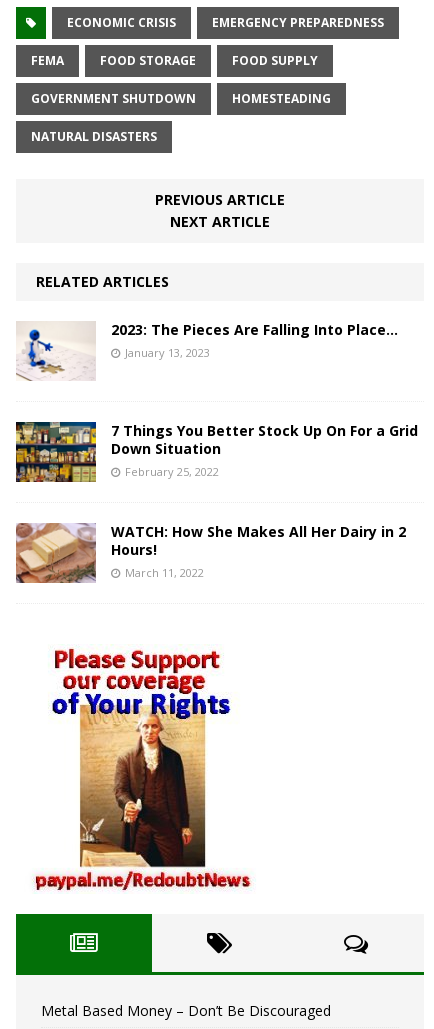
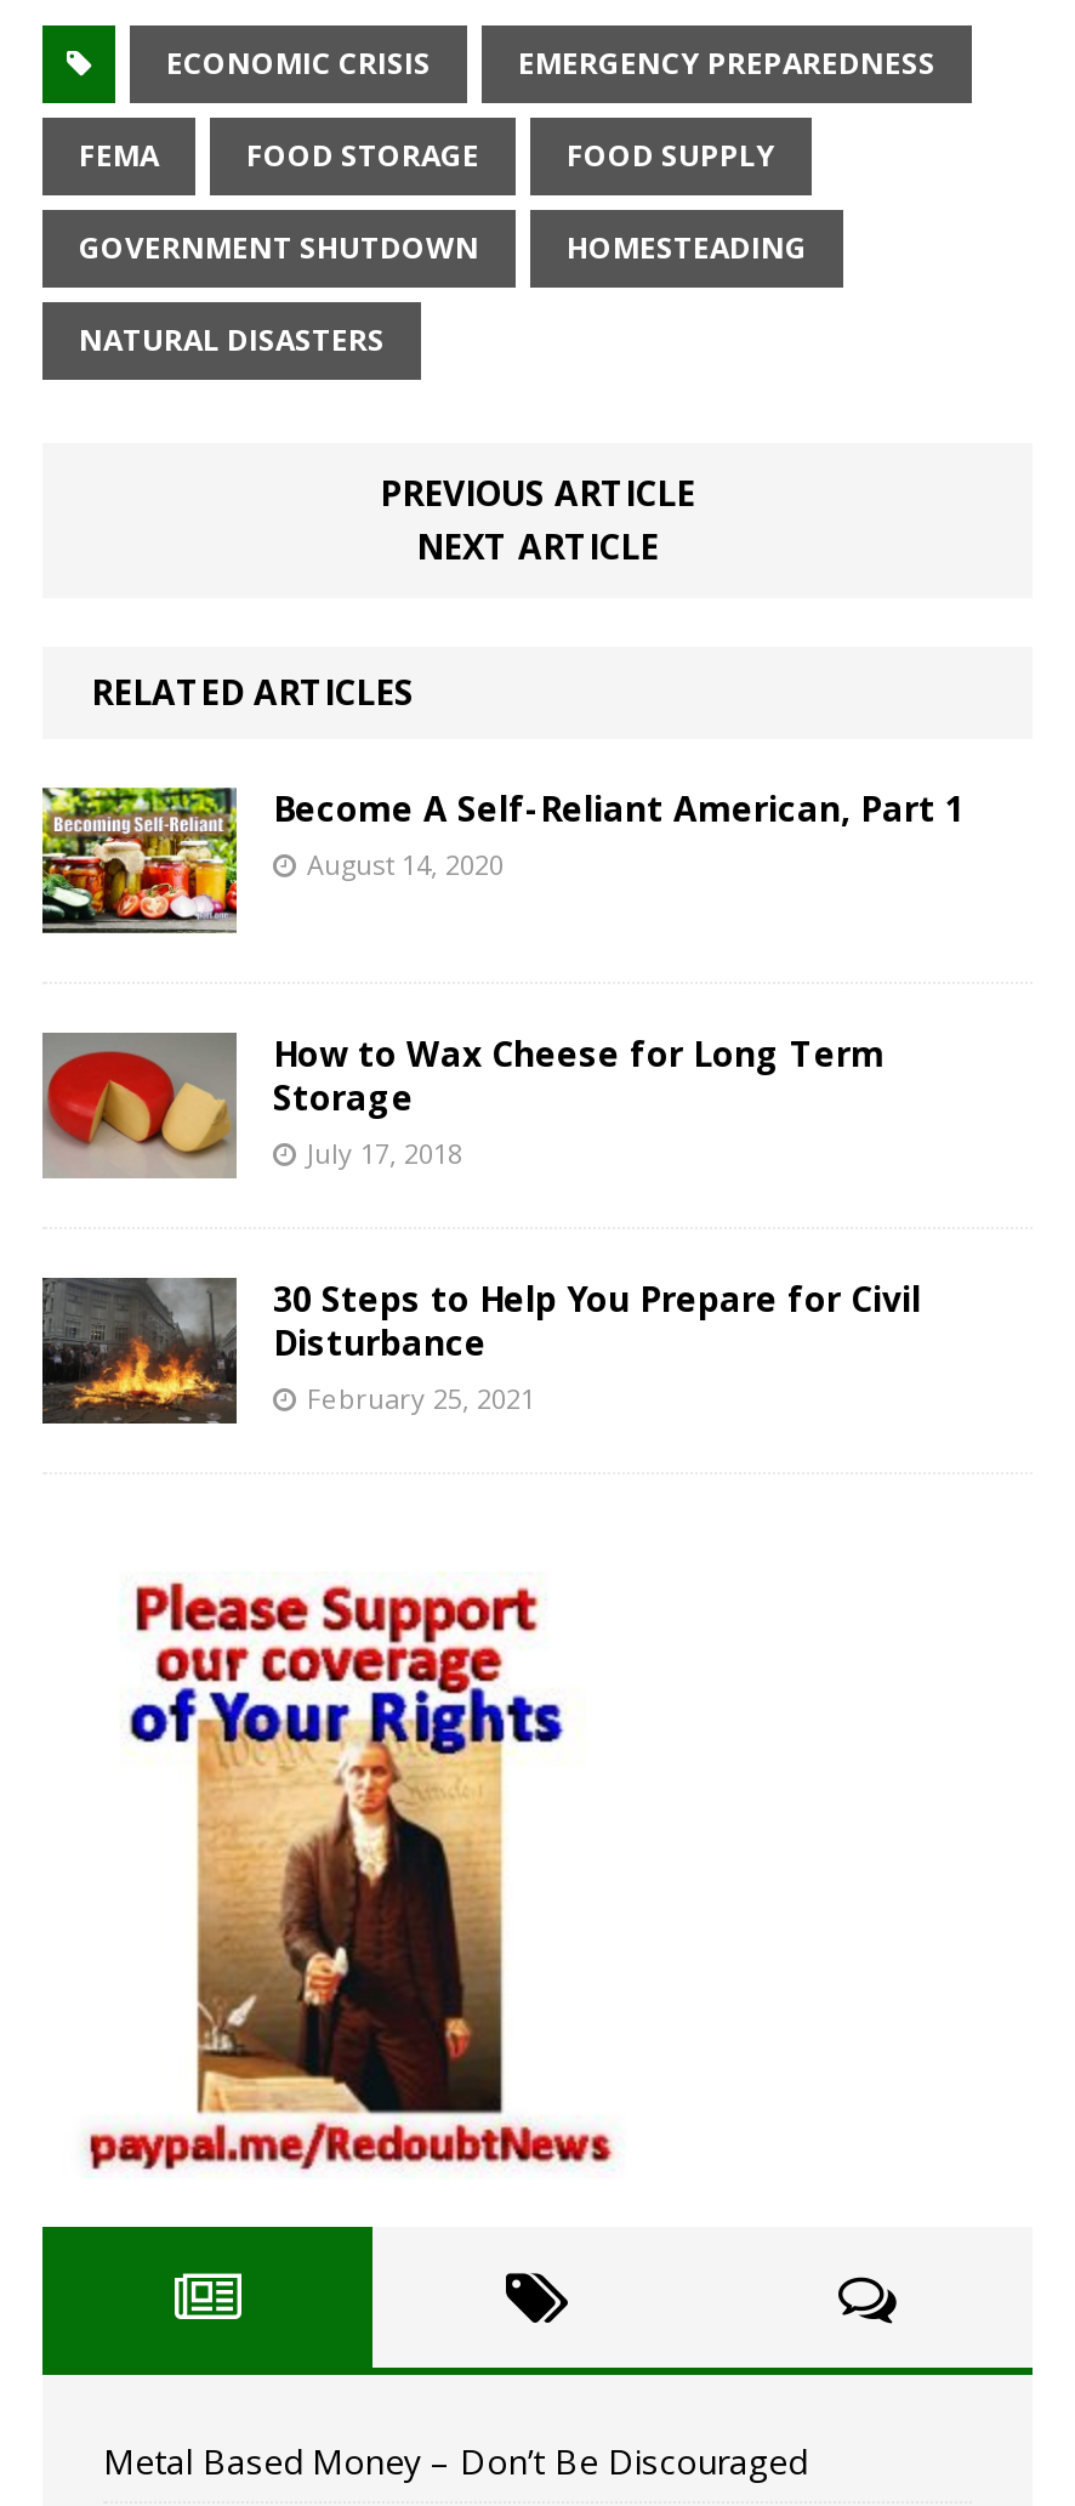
- [image]
- 2023: The Pieces Are Falling Into Place…
- January 13, 2023
+ [image]
+ Become A Self-Reliant American, Part 1
+ August 14, 2020

- [image]
- 7 Things You Better Stock Up On For a Grid
- Down Situation
- February 25, 2022
+ [image]
+ How to Wax Cheese for Long Term
+ Storage
+ July 17, 2018

- [image]
- WATCH: How She Makes All Her Dairy in 2
- Hours!
- March 11, 2022
+ [image]
+ 30 Steps to Help You Prepare for Civil
+ Disturbance
+ February 25, 2021
